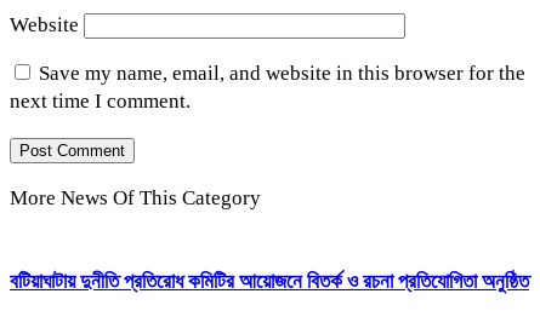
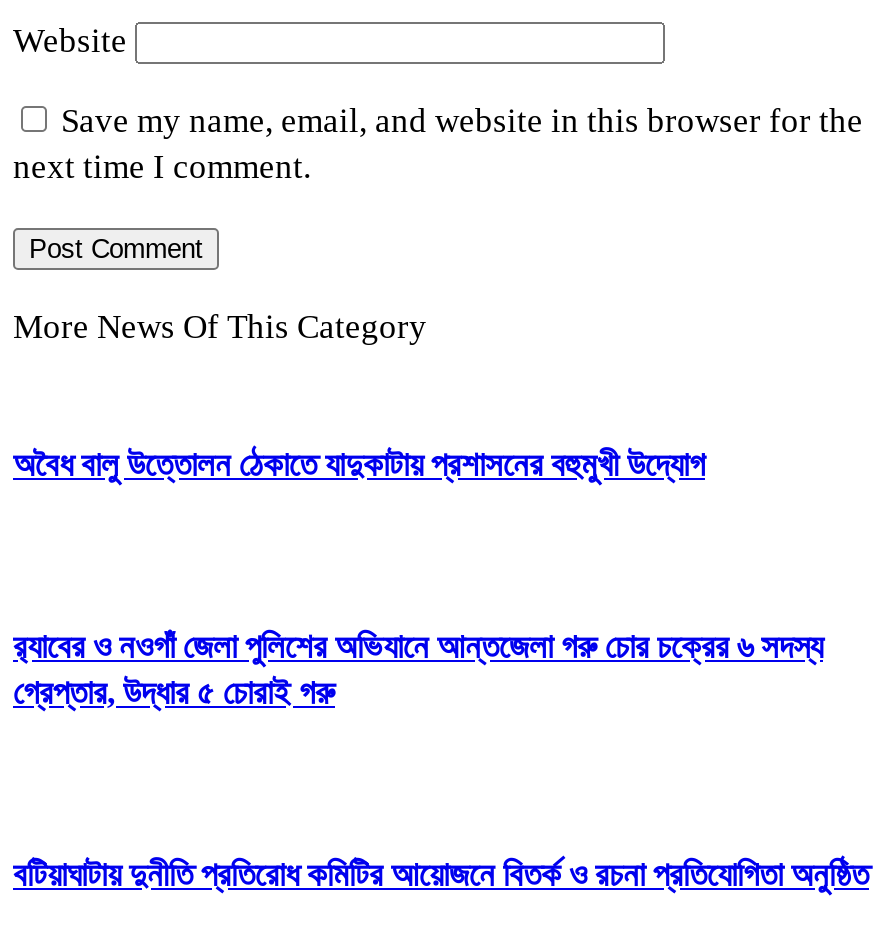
+ অবৈধ বালু উত্তোলন ঠেকাতে যাদুকাটায় প্রশাসনের বহুমুখী উদ্যোগ

+ র‍্যাবের ও নওগাঁ জেলা পুলিশের অভিযানে আন্তজেলা গরু চোর চক্রের ৬ সদস্য
+ গ্রেপ্তার, উদ্ধার ৫ চোরাই গরু
